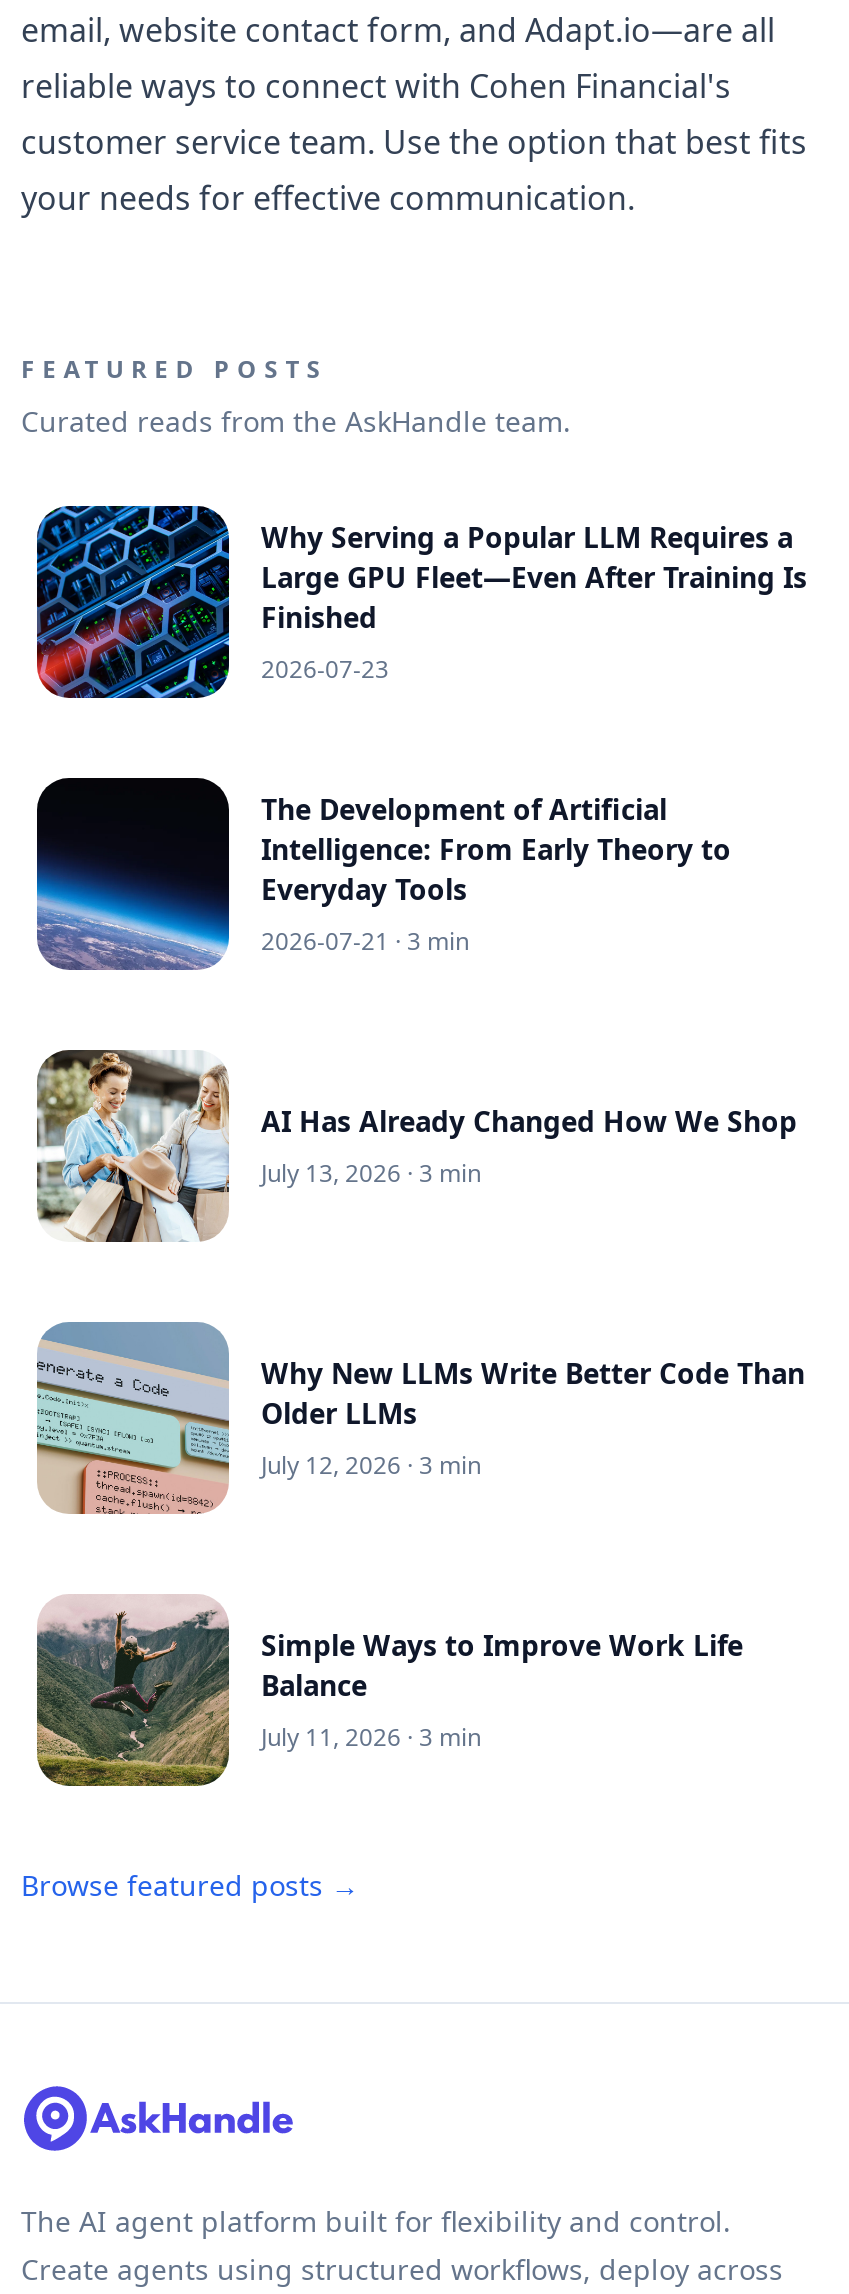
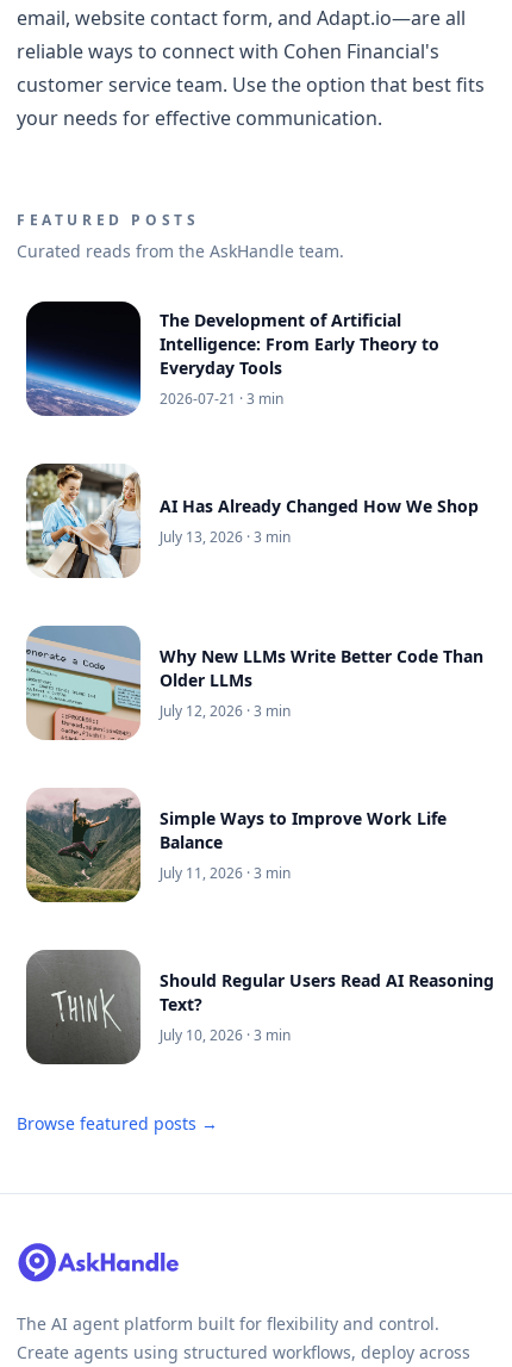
- [image]
- Why Serving a Popular LLM Requires a
- Large GPU Fleet—Even After Training Is
- Finished
- 2026-07-23

moved up: [image] | The Development of Artificial | Intelligence: From Early Theory to | ... | Balance | July 11, 2026 · 3 min

+ [image]
+ Should Regular Users Read AI Reasoning
+ Text?
+ July 10, 2026 · 3 min
